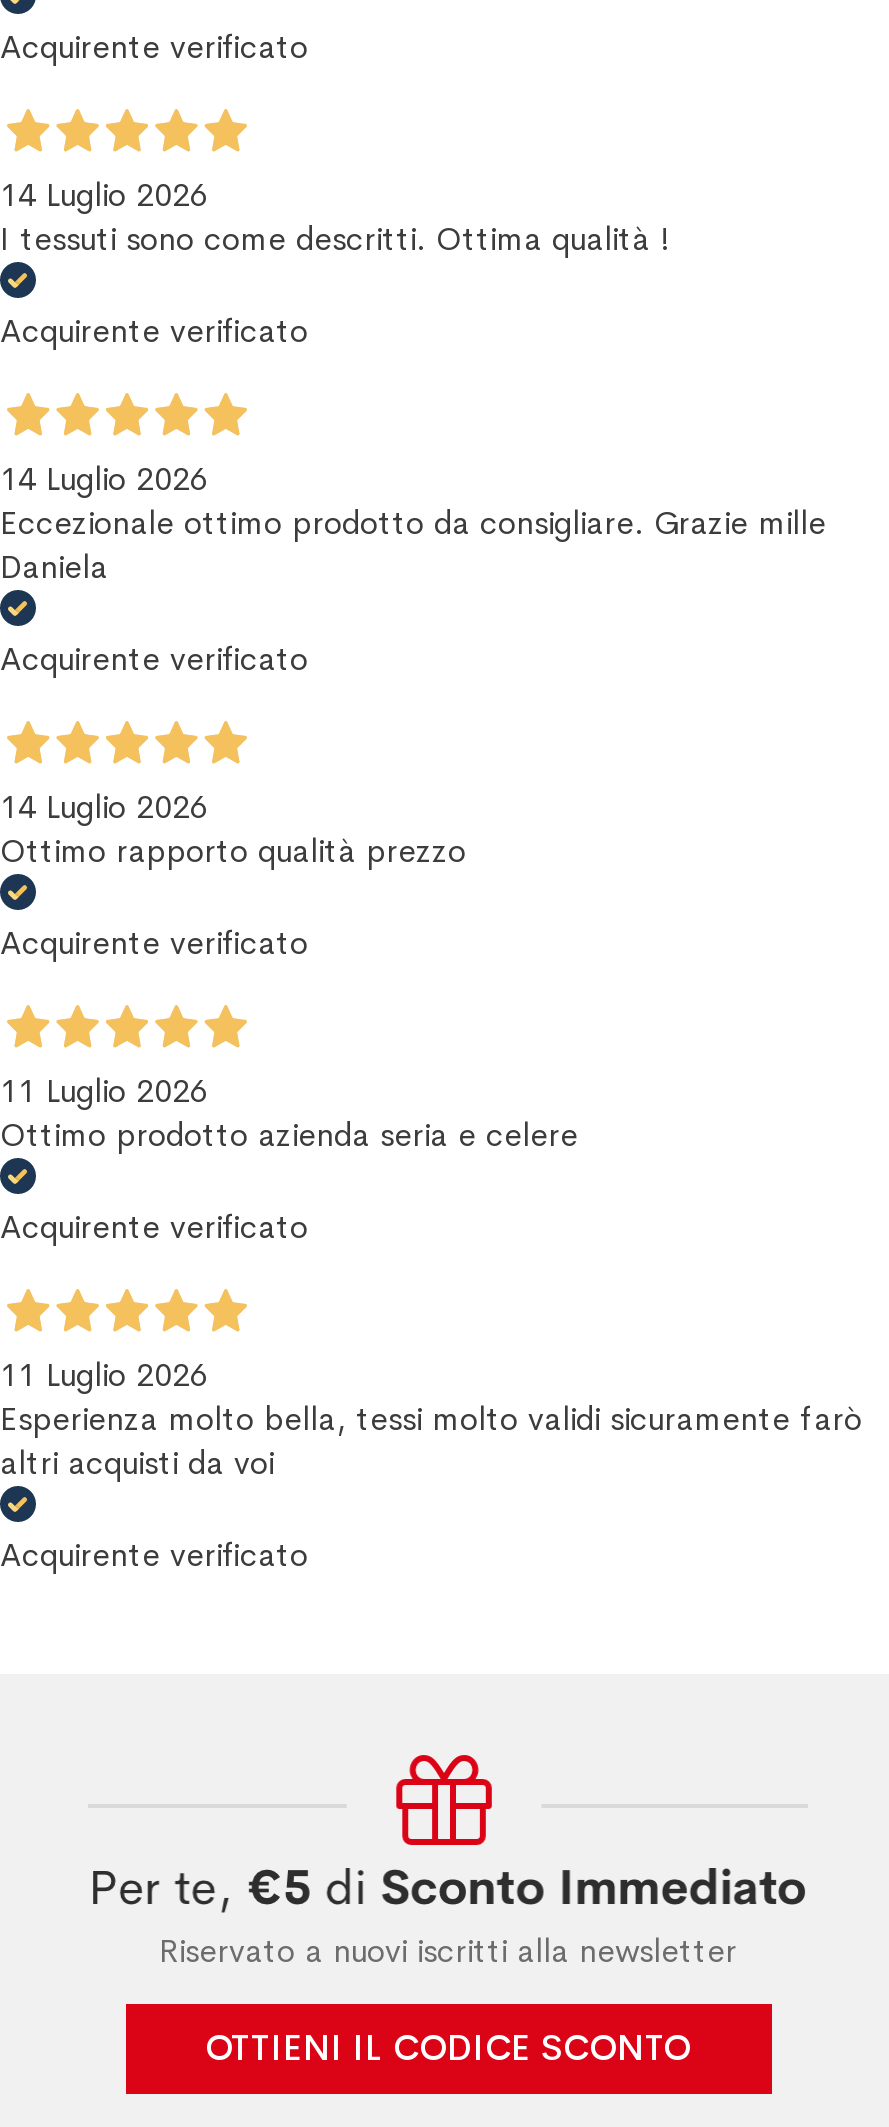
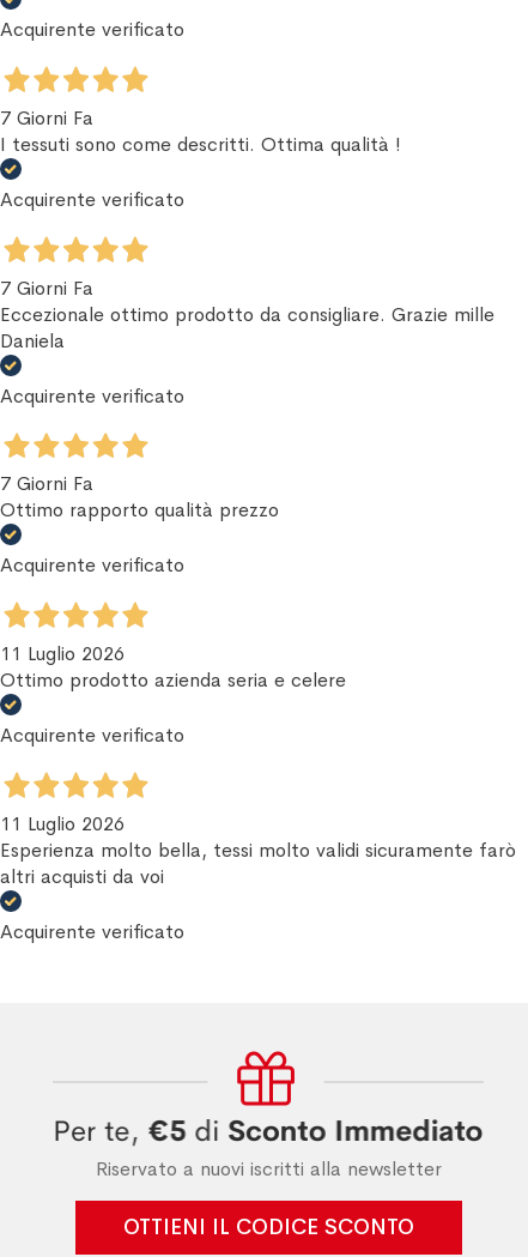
- 14 Luglio 2026
+ 7 Giorni Fa

- 14 Luglio 2026
+ 7 Giorni Fa

- 14 Luglio 2026
+ 7 Giorni Fa
